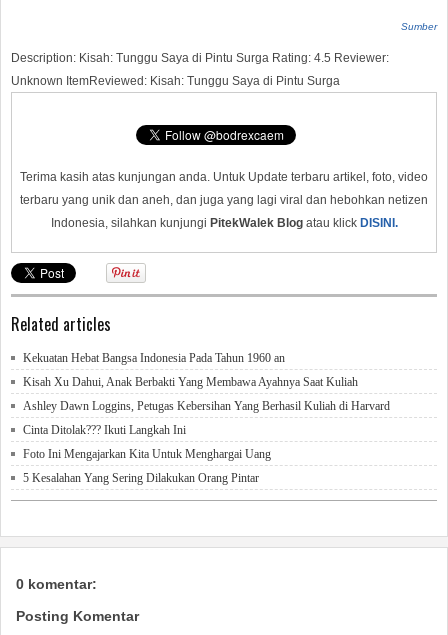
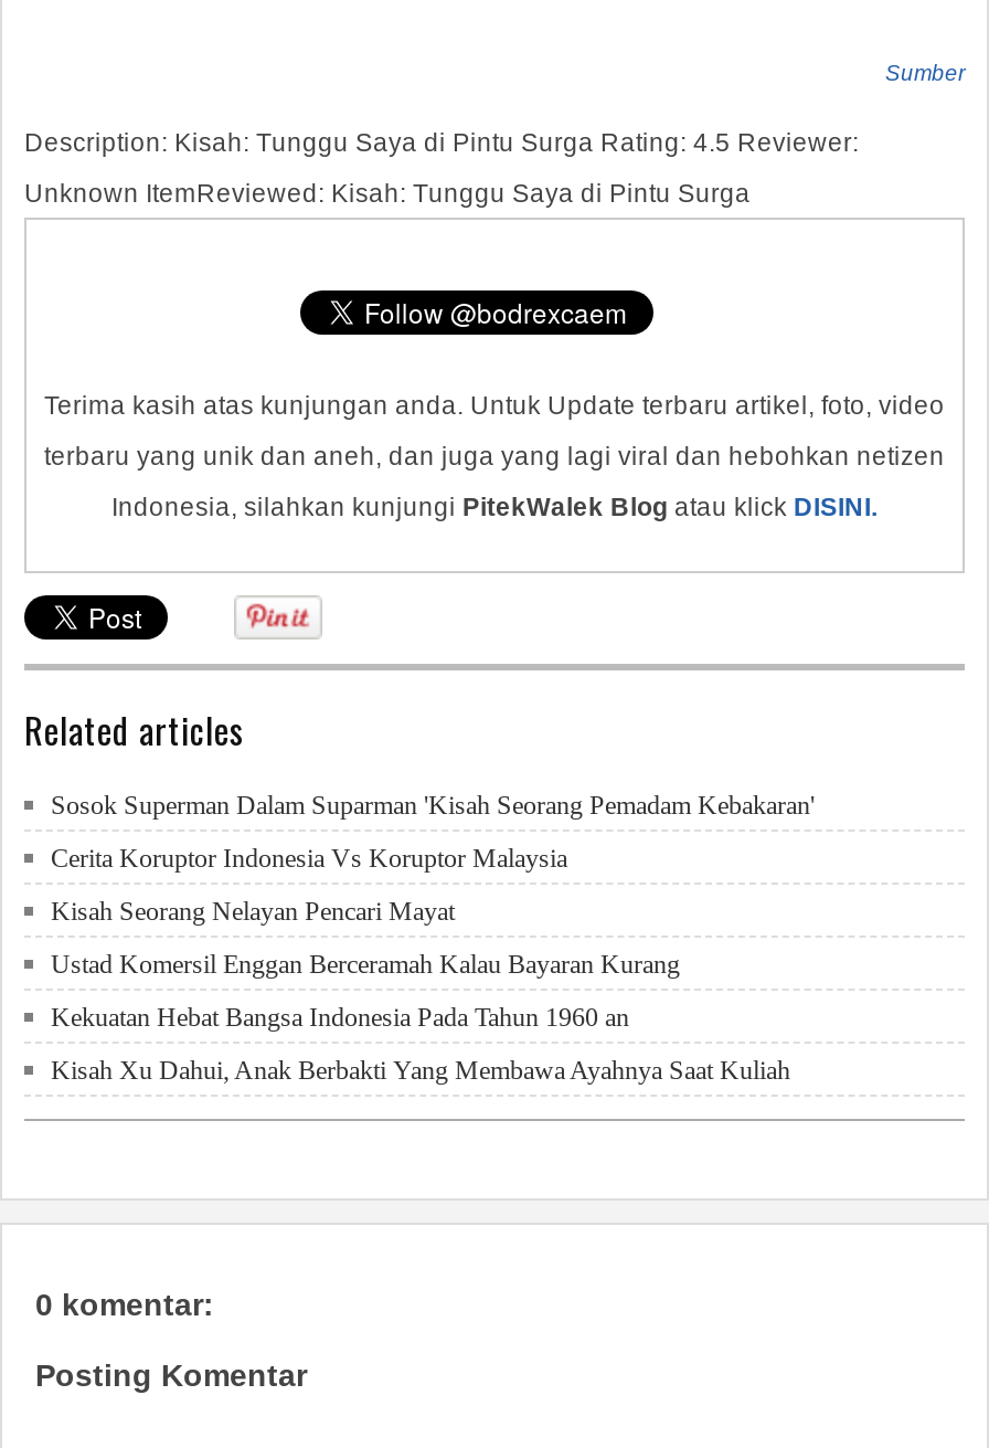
+ Sosok Superman Dalam Suparman 'Kisah Seorang Pemadam Kebakaran'
+ Cerita Koruptor Indonesia Vs Koruptor Malaysia
+ Kisah Seorang Nelayan Pencari Mayat
+ Ustad Komersil Enggan Berceramah Kalau Bayaran Kurang

moved down: Kekuatan Hebat Bangsa Indonesia Pada Tahun 1960 an | Kisah Xu Dahui, Anak Berbakti Yang Membawa Ayahnya Saat Kuliah

- Ashley Dawn Loggins, Petugas Kebersihan Yang Berhasil Kuliah di Harvard
- Cinta Ditolak??? Ikuti Langkah Ini
- Foto Ini Mengajarkan Kita Untuk Menghargai Uang
- 5 Kesalahan Yang Sering Dilakukan Orang Pintar
